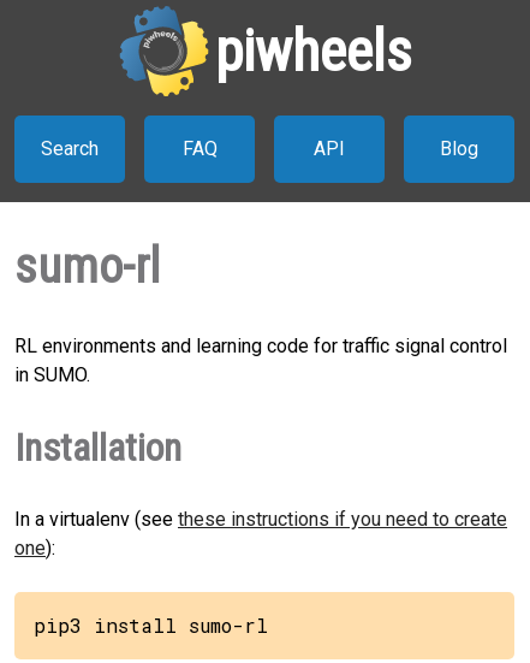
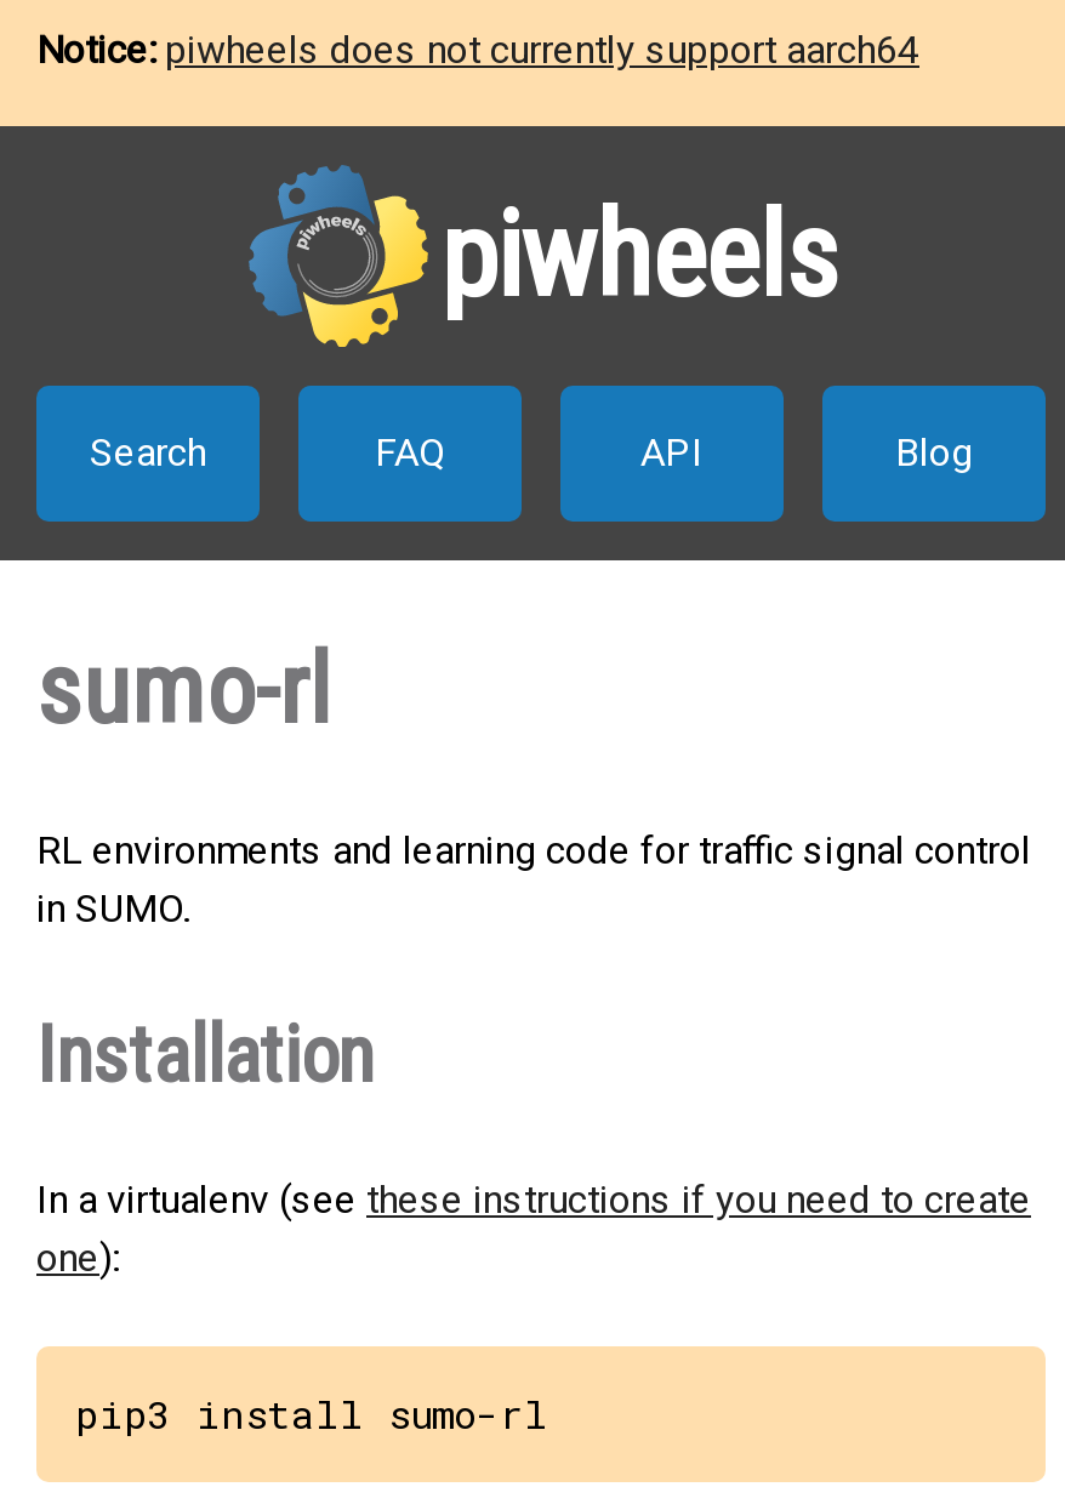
+ Notice: piwheels does not currently support aarch64
